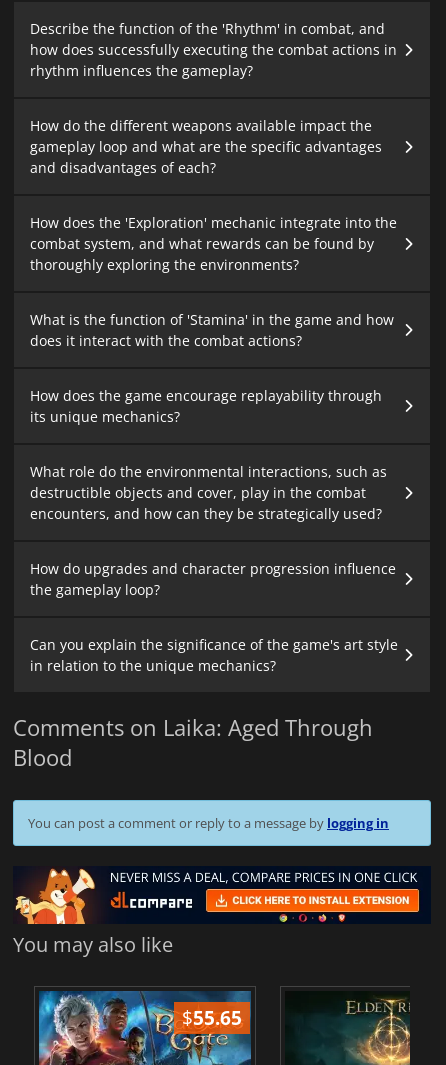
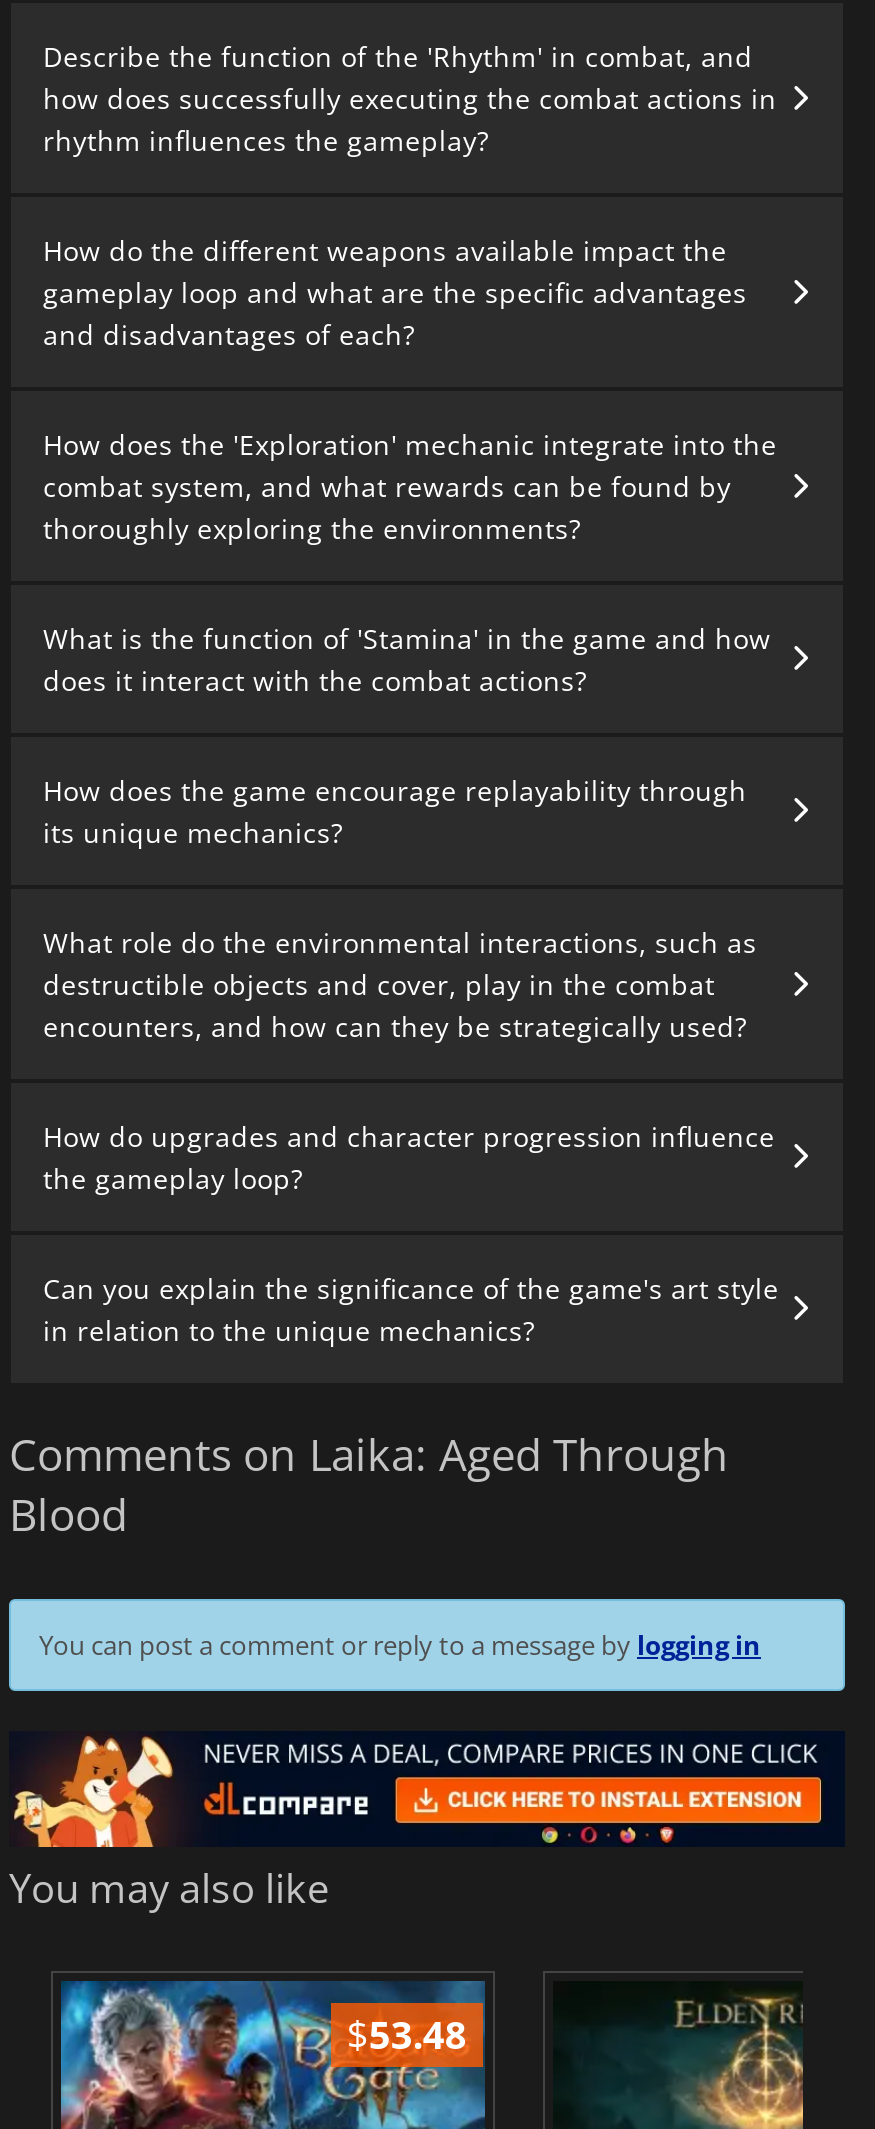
- $55.65
+ $53.48
